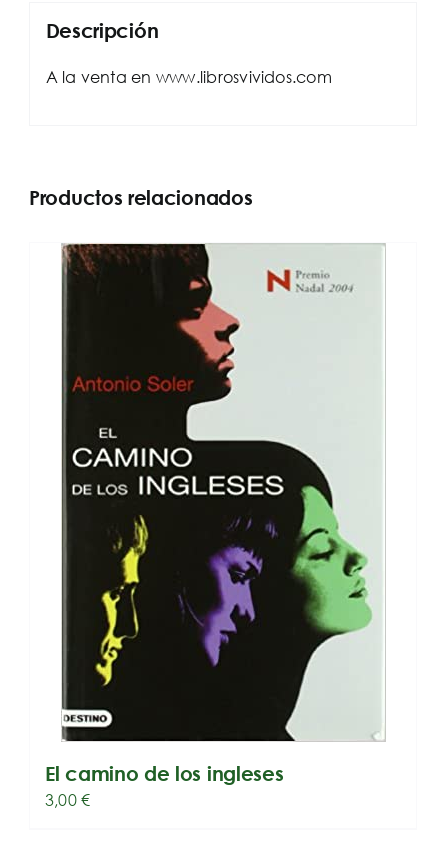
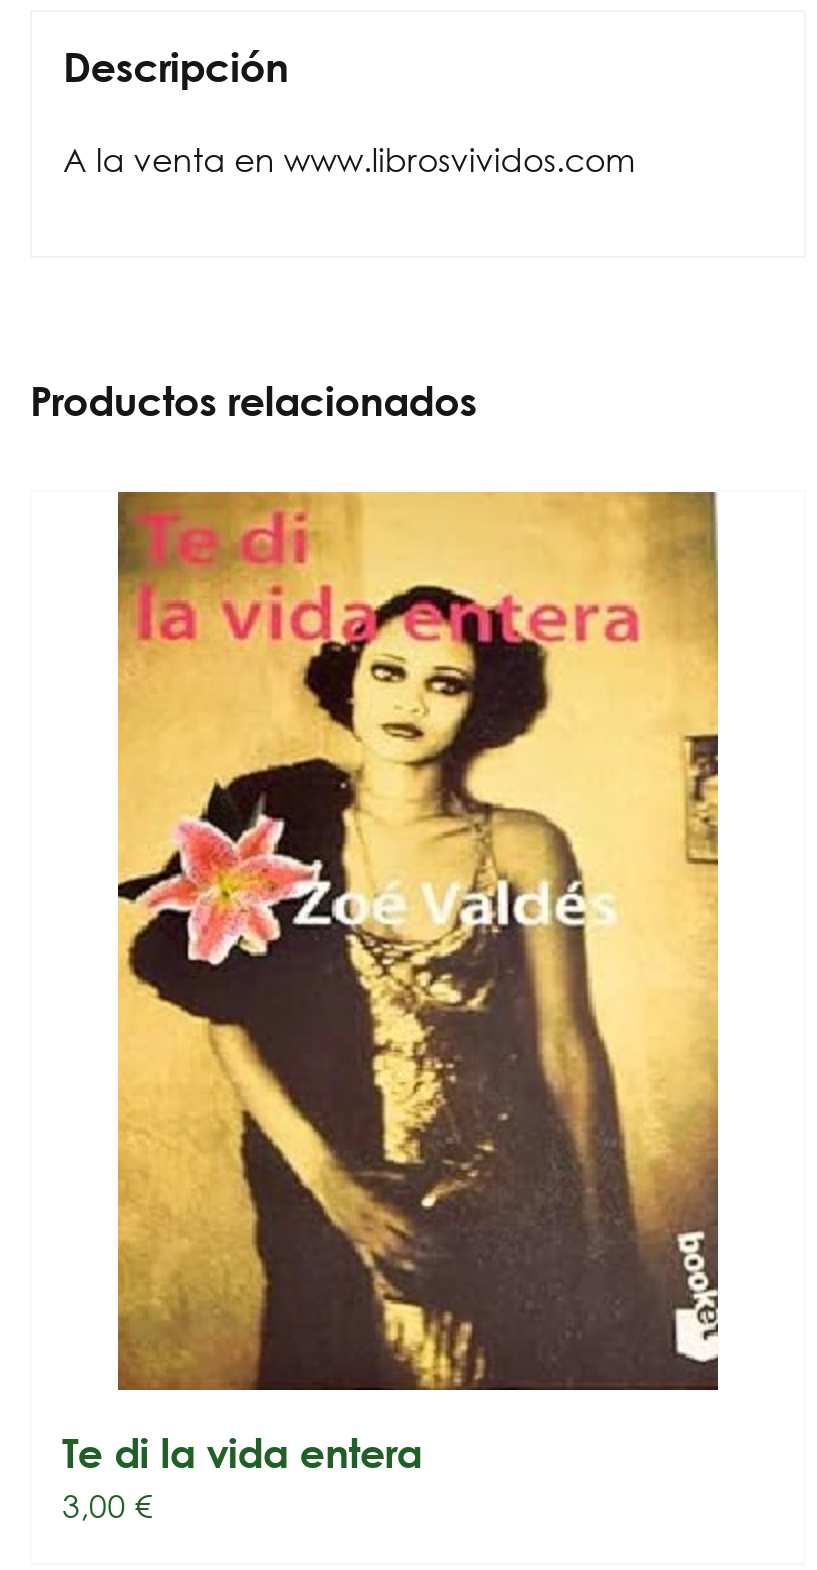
- [image]
- El camino de los ingleses
+ [image]
+ Te di la vida entera
